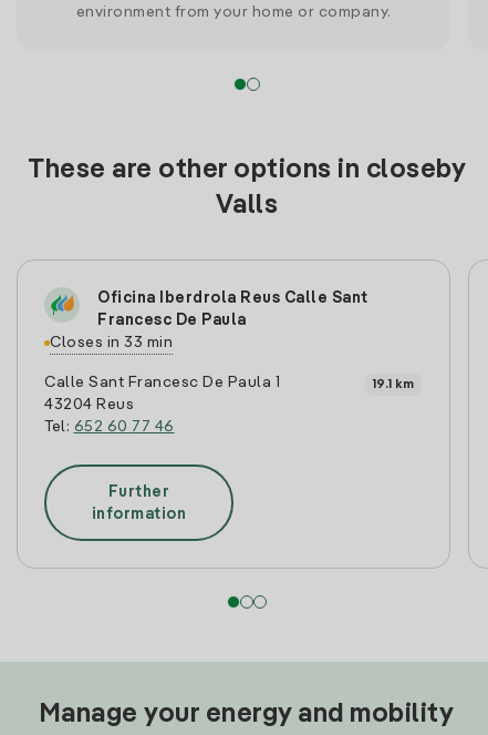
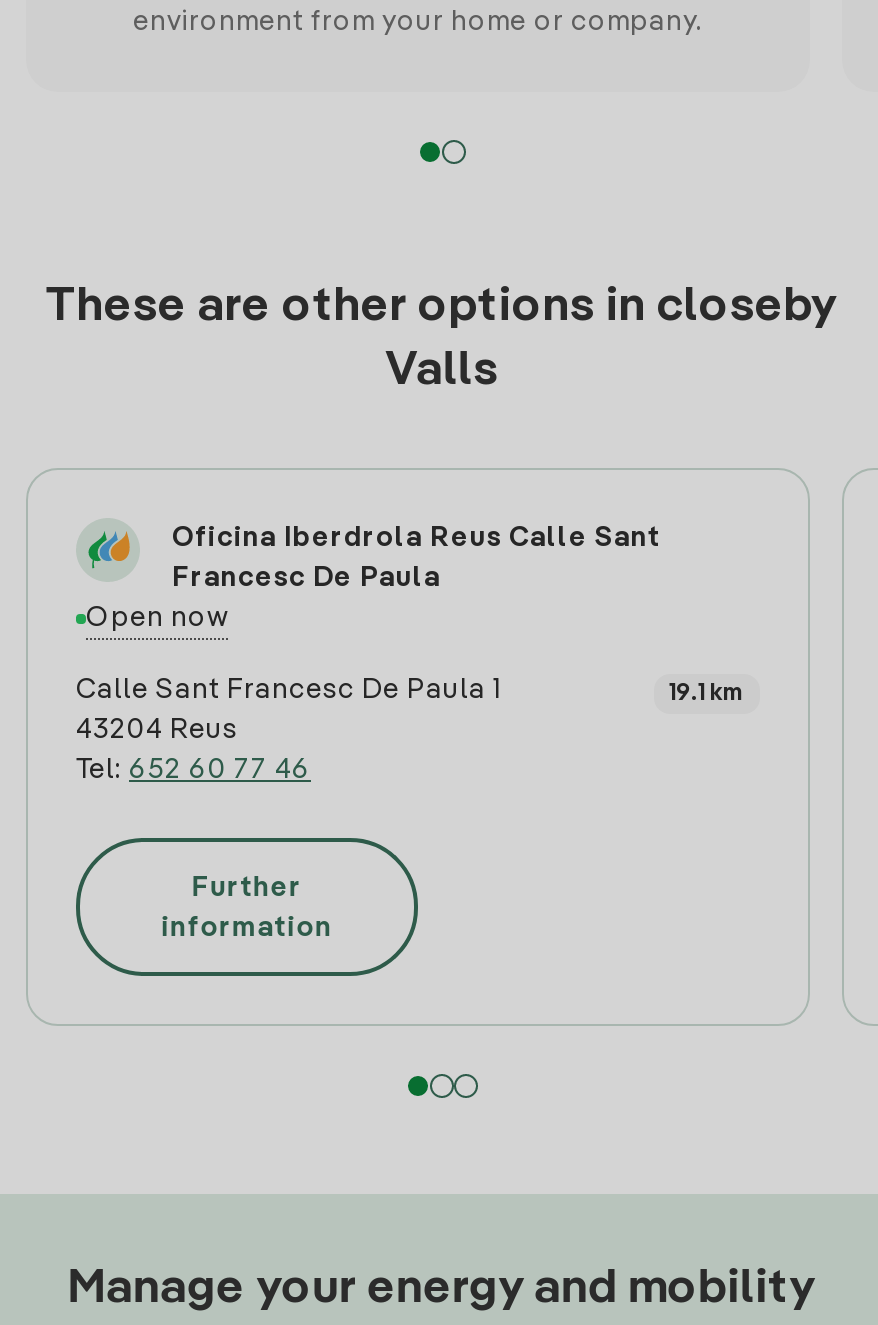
- Closes in 33 min
+ Open now
